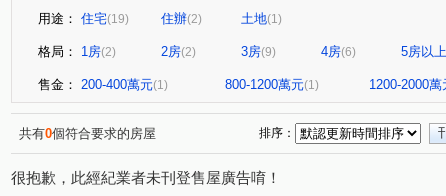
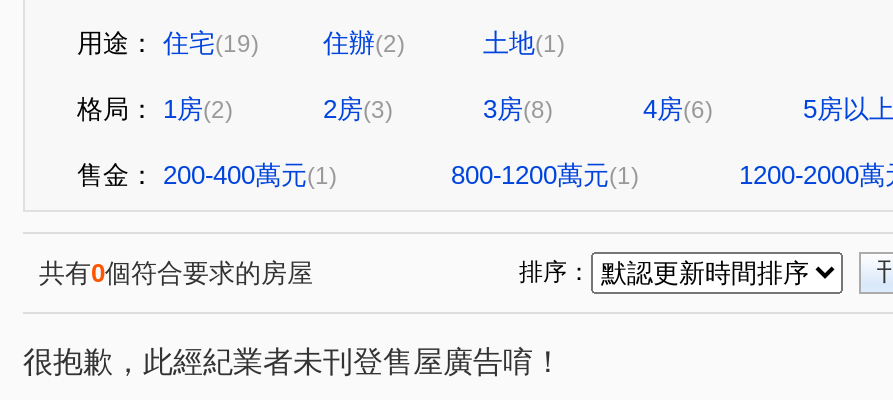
- 2房(2)
+ 2房(3)

- 3房(9)
+ 3房(8)
